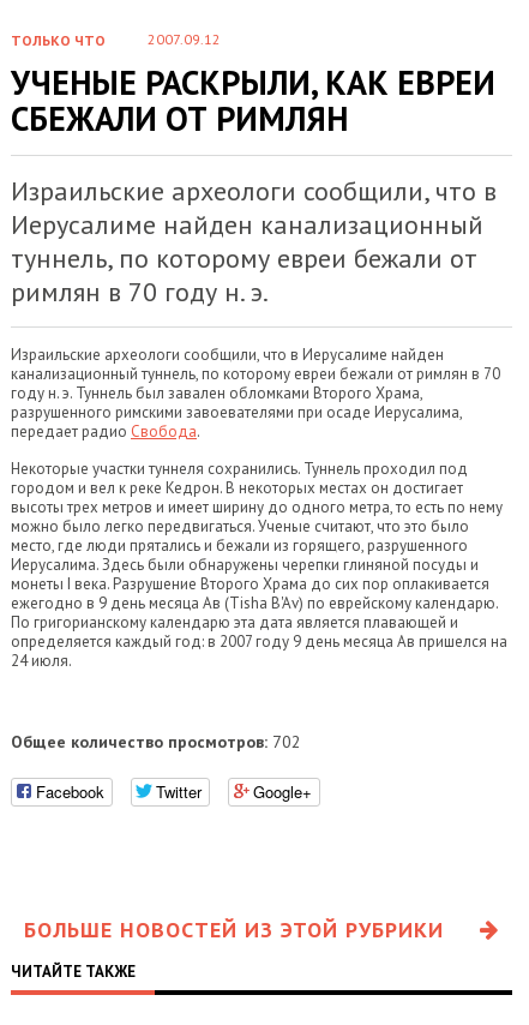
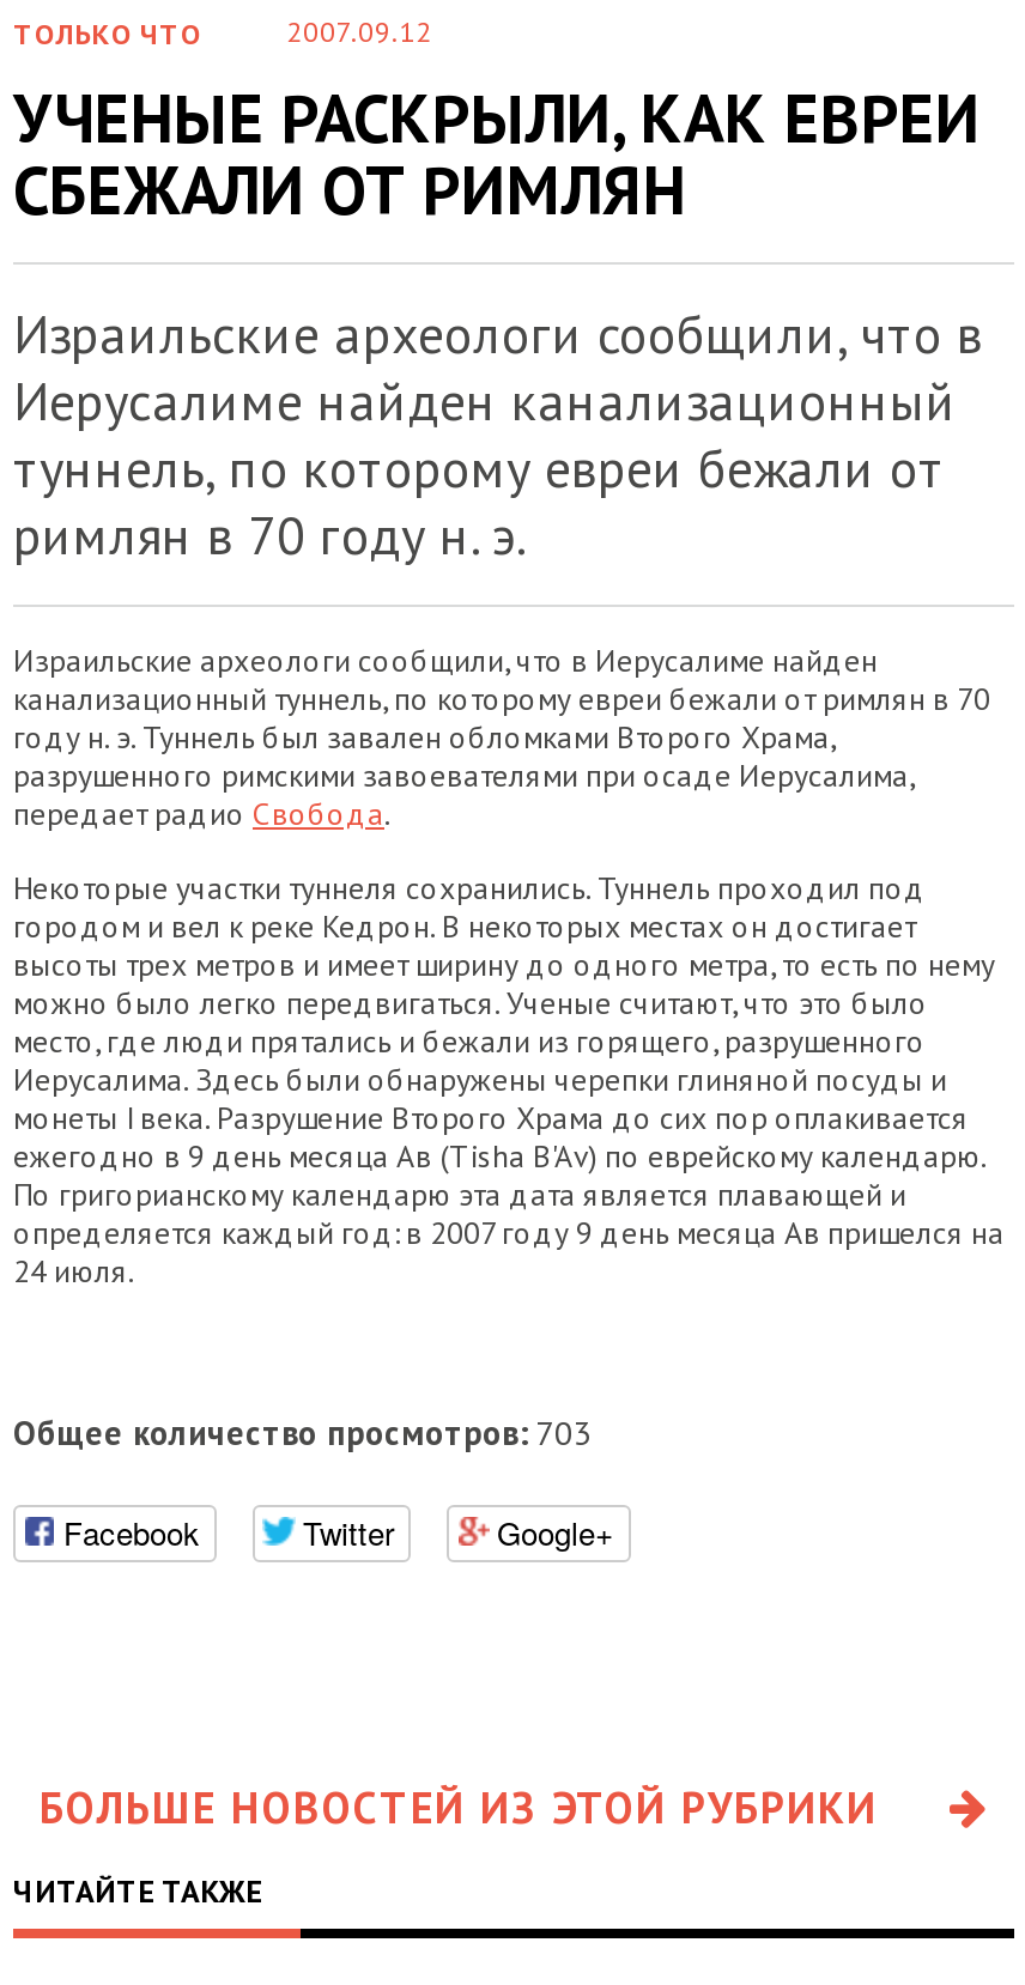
- Общее количество просмотров: 702
+ Общее количество просмотров: 703
